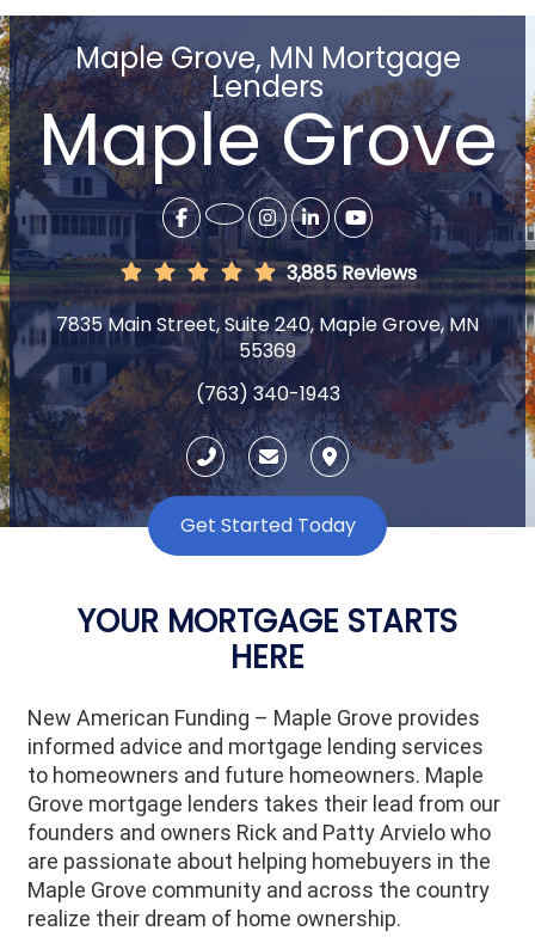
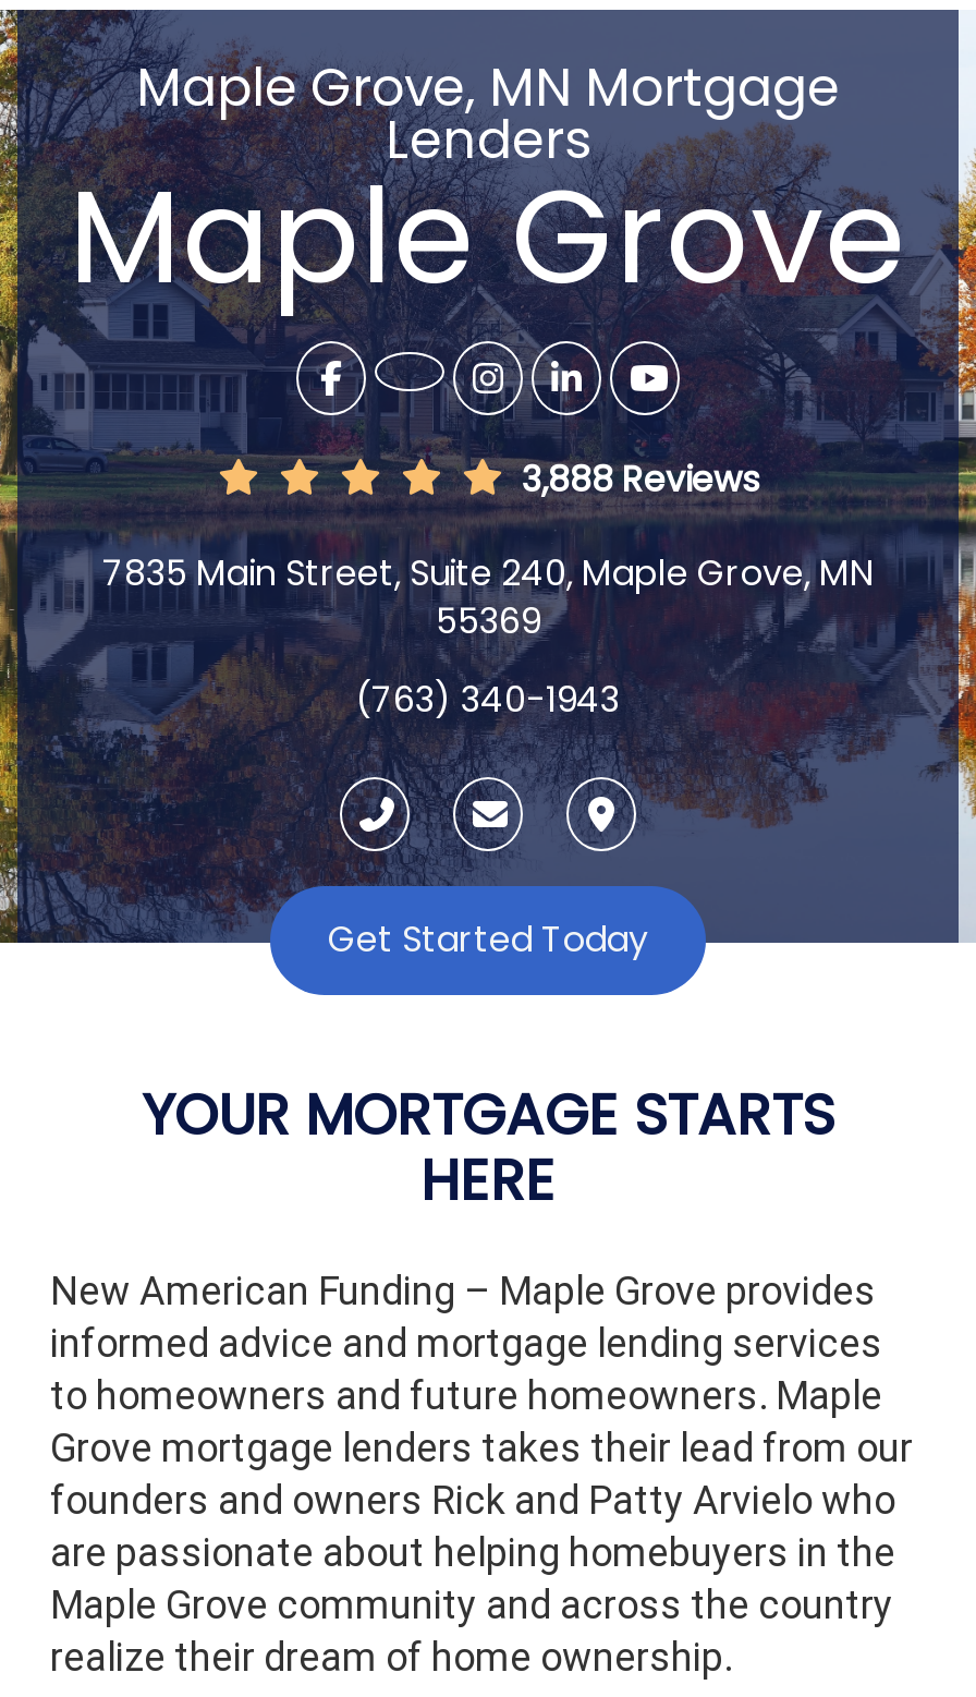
- 3,885 Reviews
+ 3,888 Reviews
